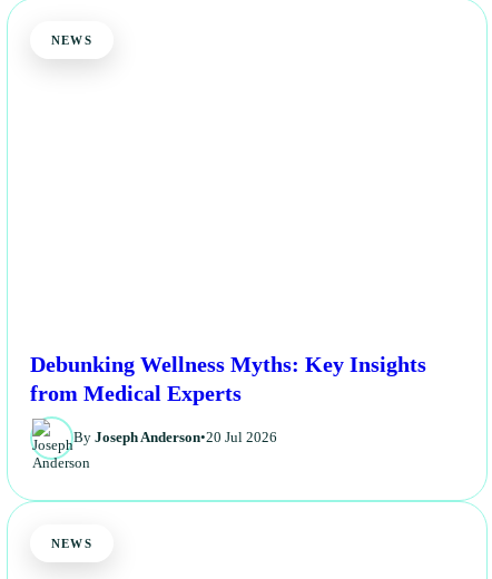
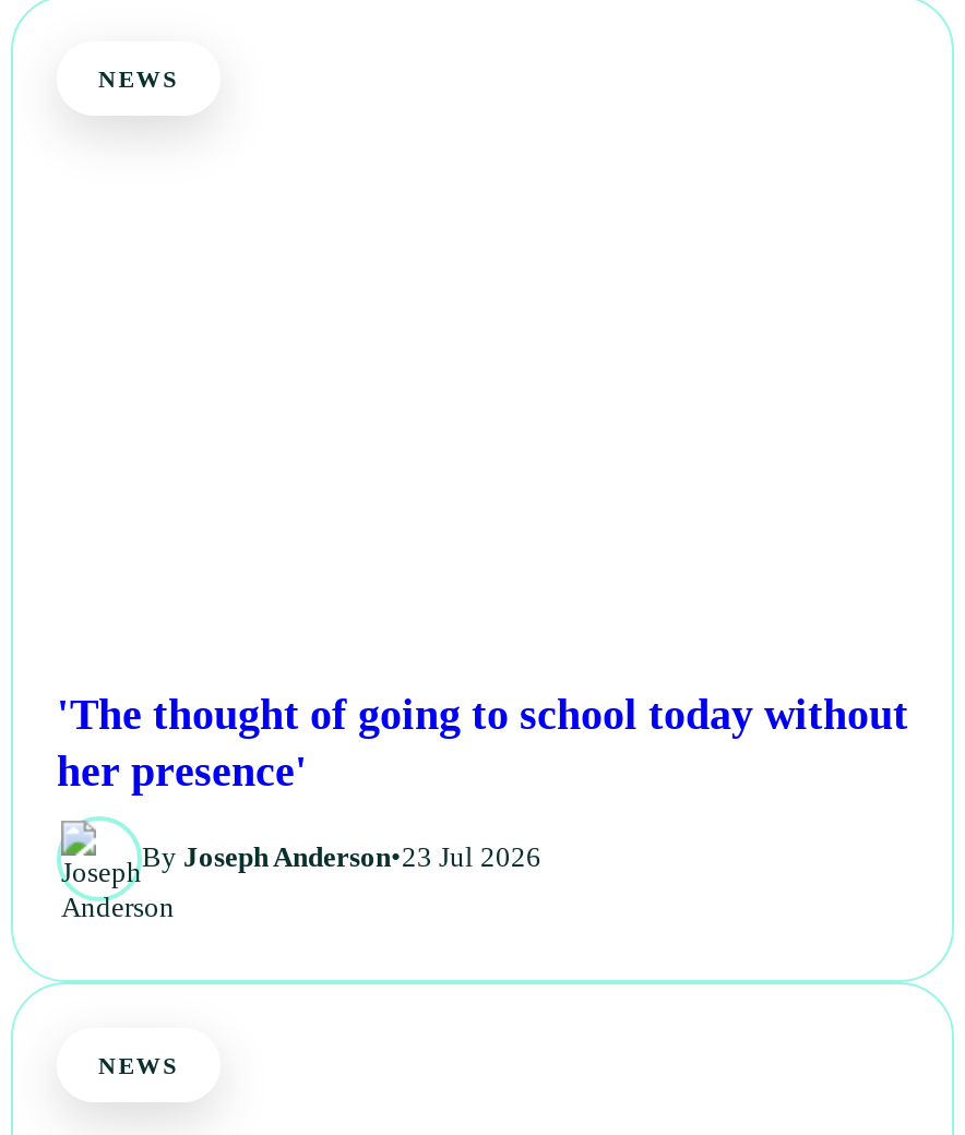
- Debunking Wellness Myths: Key Insights
- from Medical Experts
+ 'The thought of going to school today without
+ her presence'

- By Joseph Anderson•20 Jul 2026
+ By Joseph Anderson•23 Jul 2026
